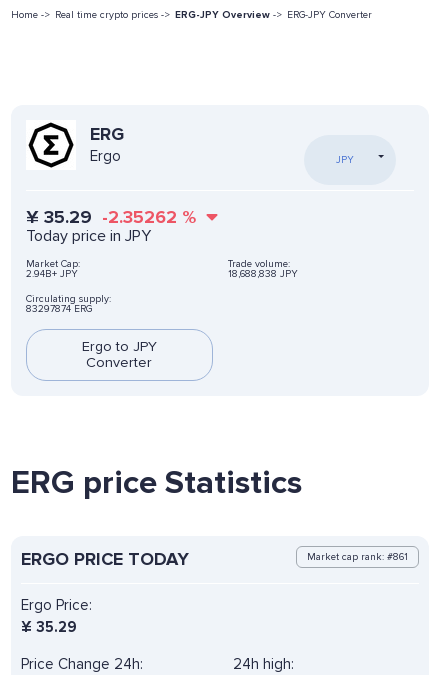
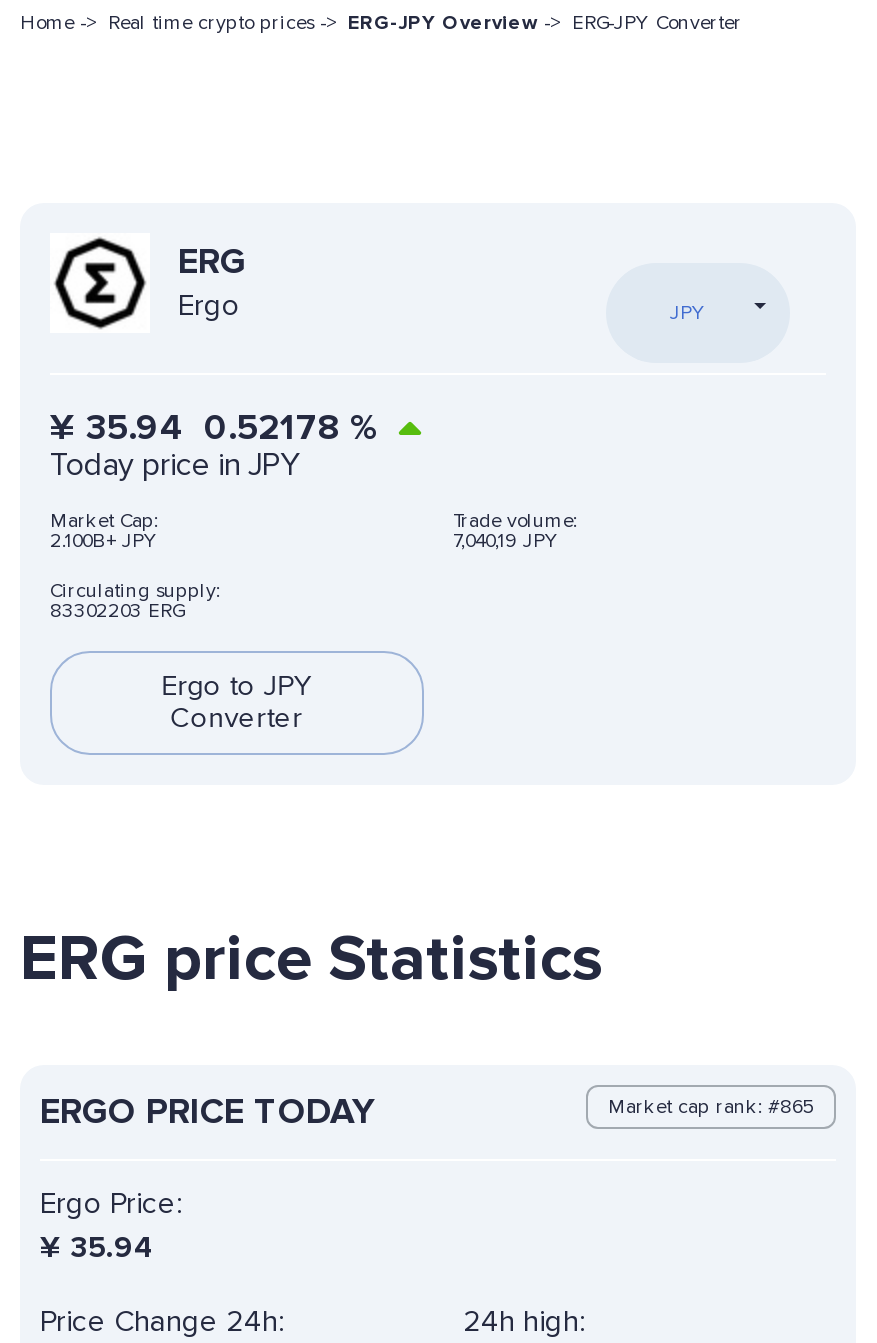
- ¥35.29 -2.35262%
+ ¥35.94 0.52178%

- 2.94B+ JPY
+ 2.100B+ JPY

- 18,688,838 JPY
+ 7,040,19 JPY

- 83297874 ERG
+ 83302203 ERG

- Market cap rank: #861
+ Market cap rank: #865

- ¥35.29
+ ¥35.94
